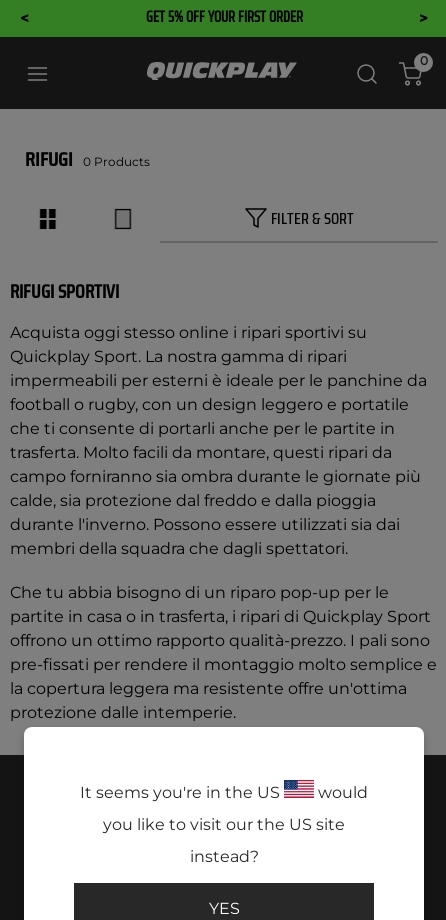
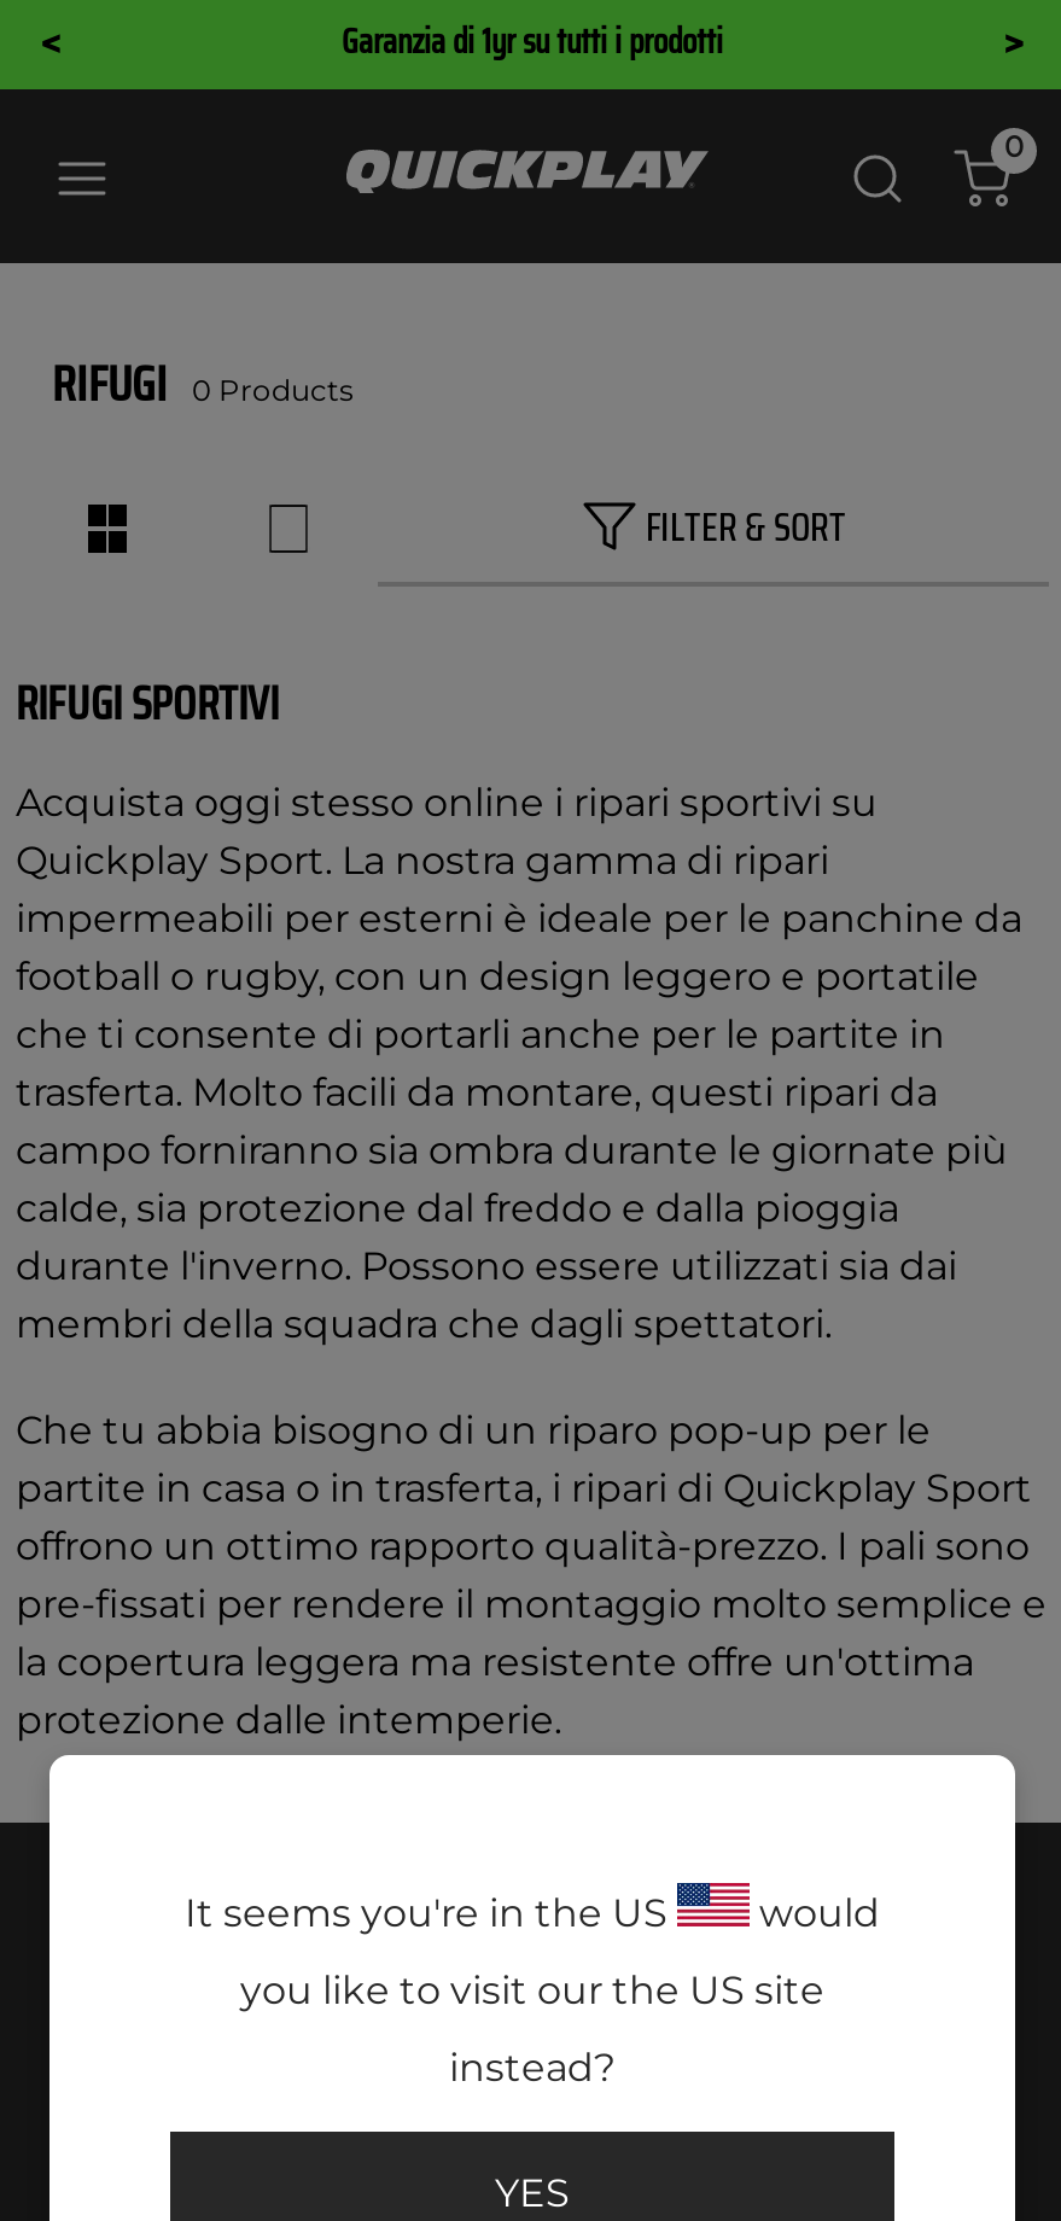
- GET 5% OFF YOUR FIRST ORDER
+ Garanzia di 1yr su tutti i prodotti
